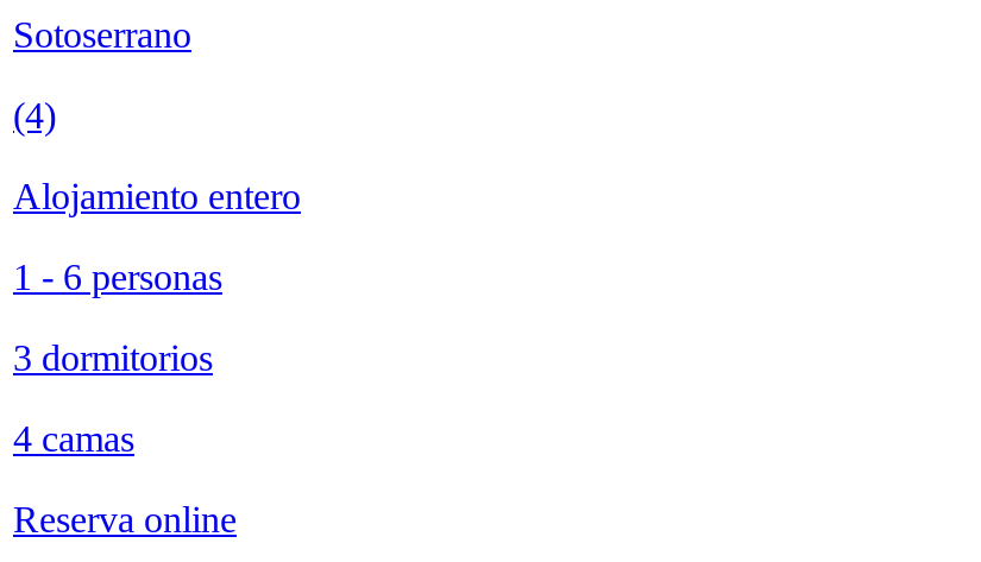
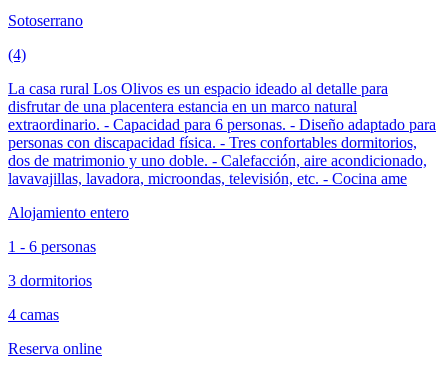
+ La casa rural Los Olivos es un espacio ideado al detalle para
+ disfrutar de una placentera estancia en un marco natural
+ extraordinario. - Capacidad para 6 personas. - Diseño adaptado para
+ personas con discapacidad física. - Tres confortables dormitorios,
+ dos de matrimonio y uno doble. - Calefacción, aire acondicionado,
+ lavavajillas, lavadora, microondas, televisión, etc. - Cocina ame
